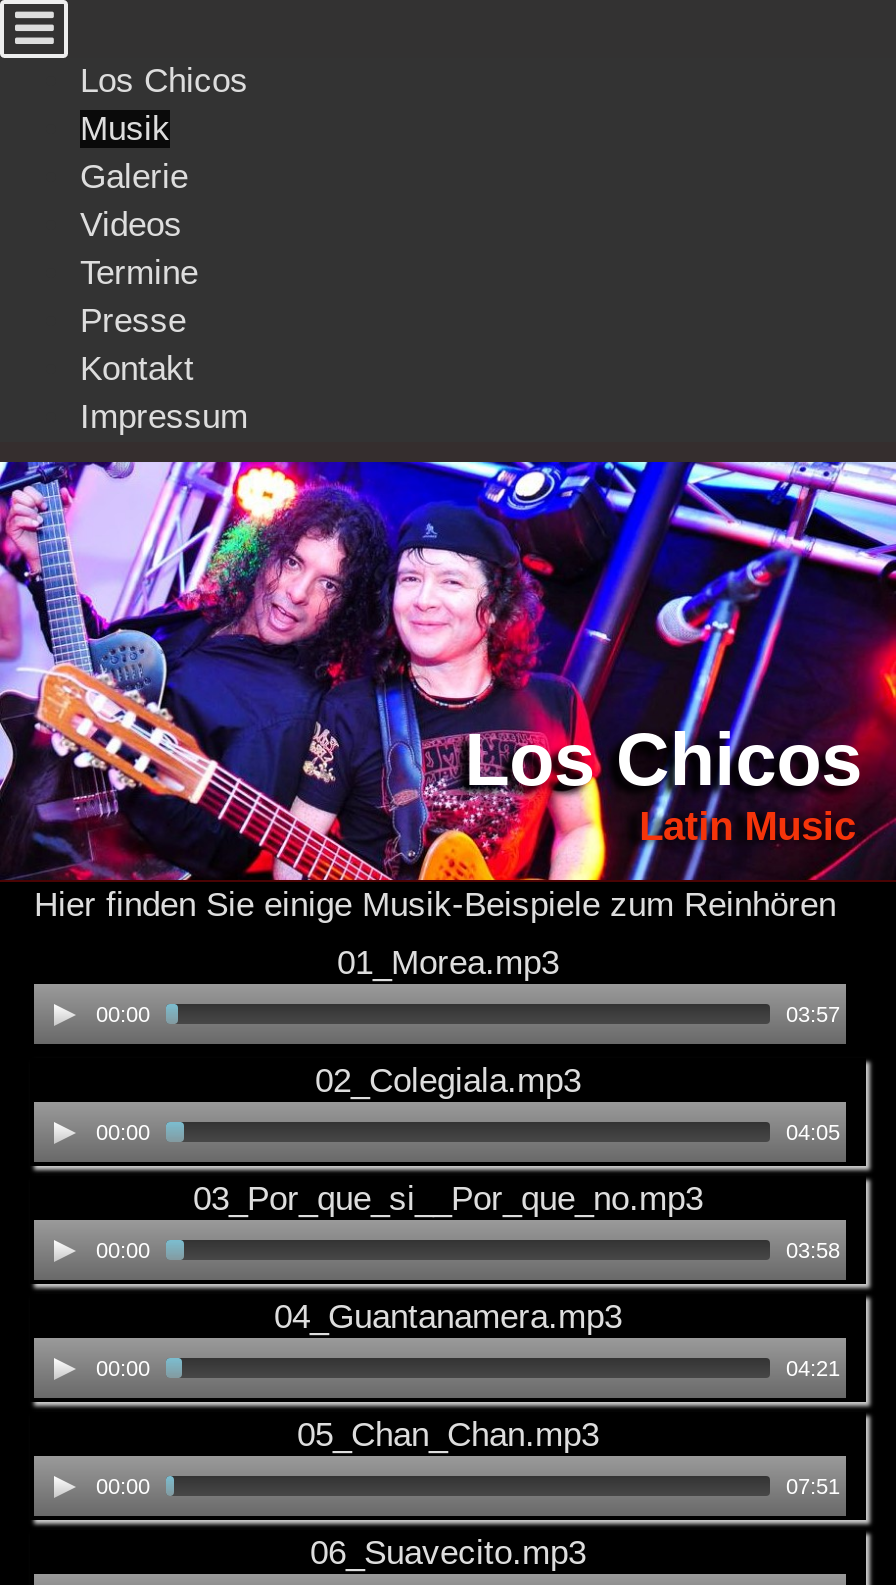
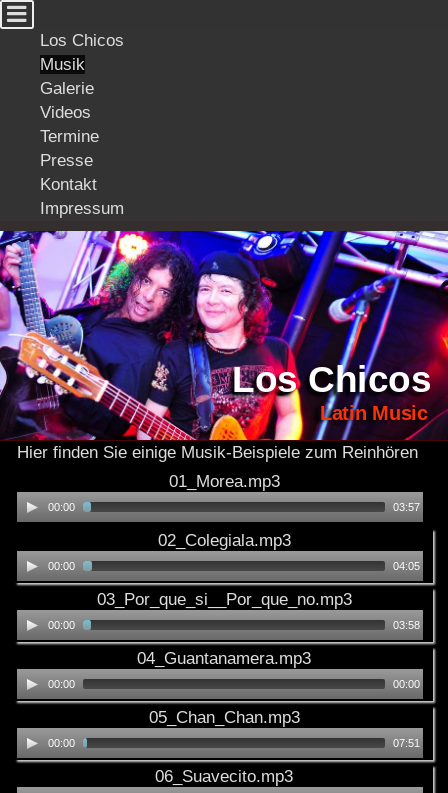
- 04:21
+ 00:00
